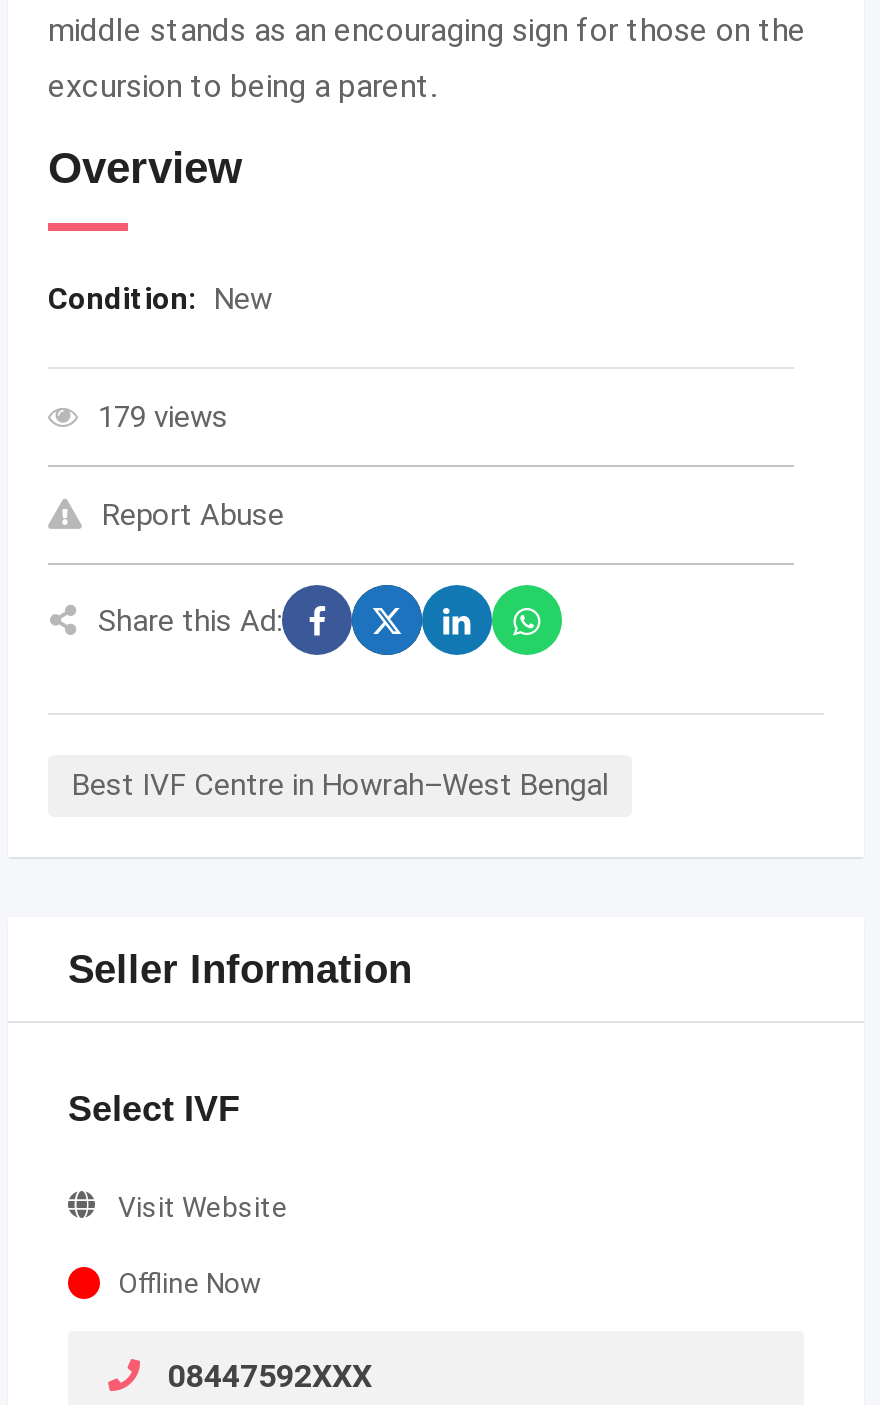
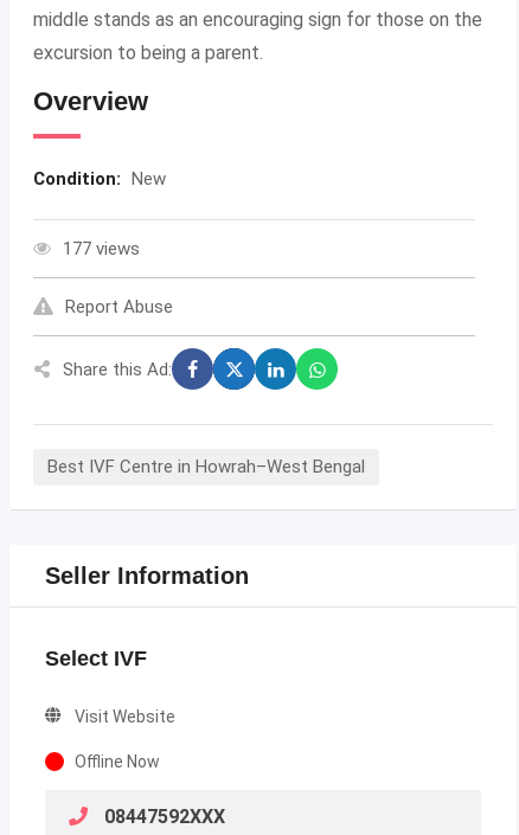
- 179 views
+ 177 views
